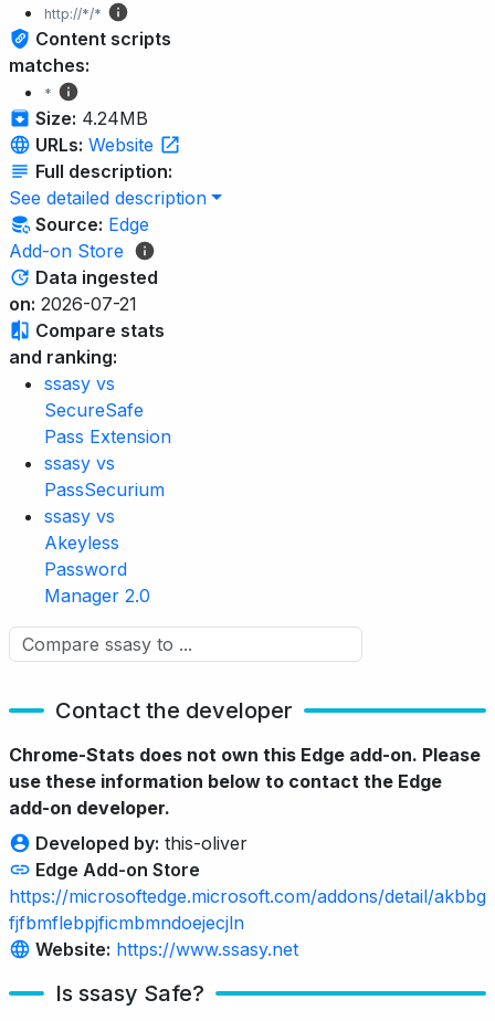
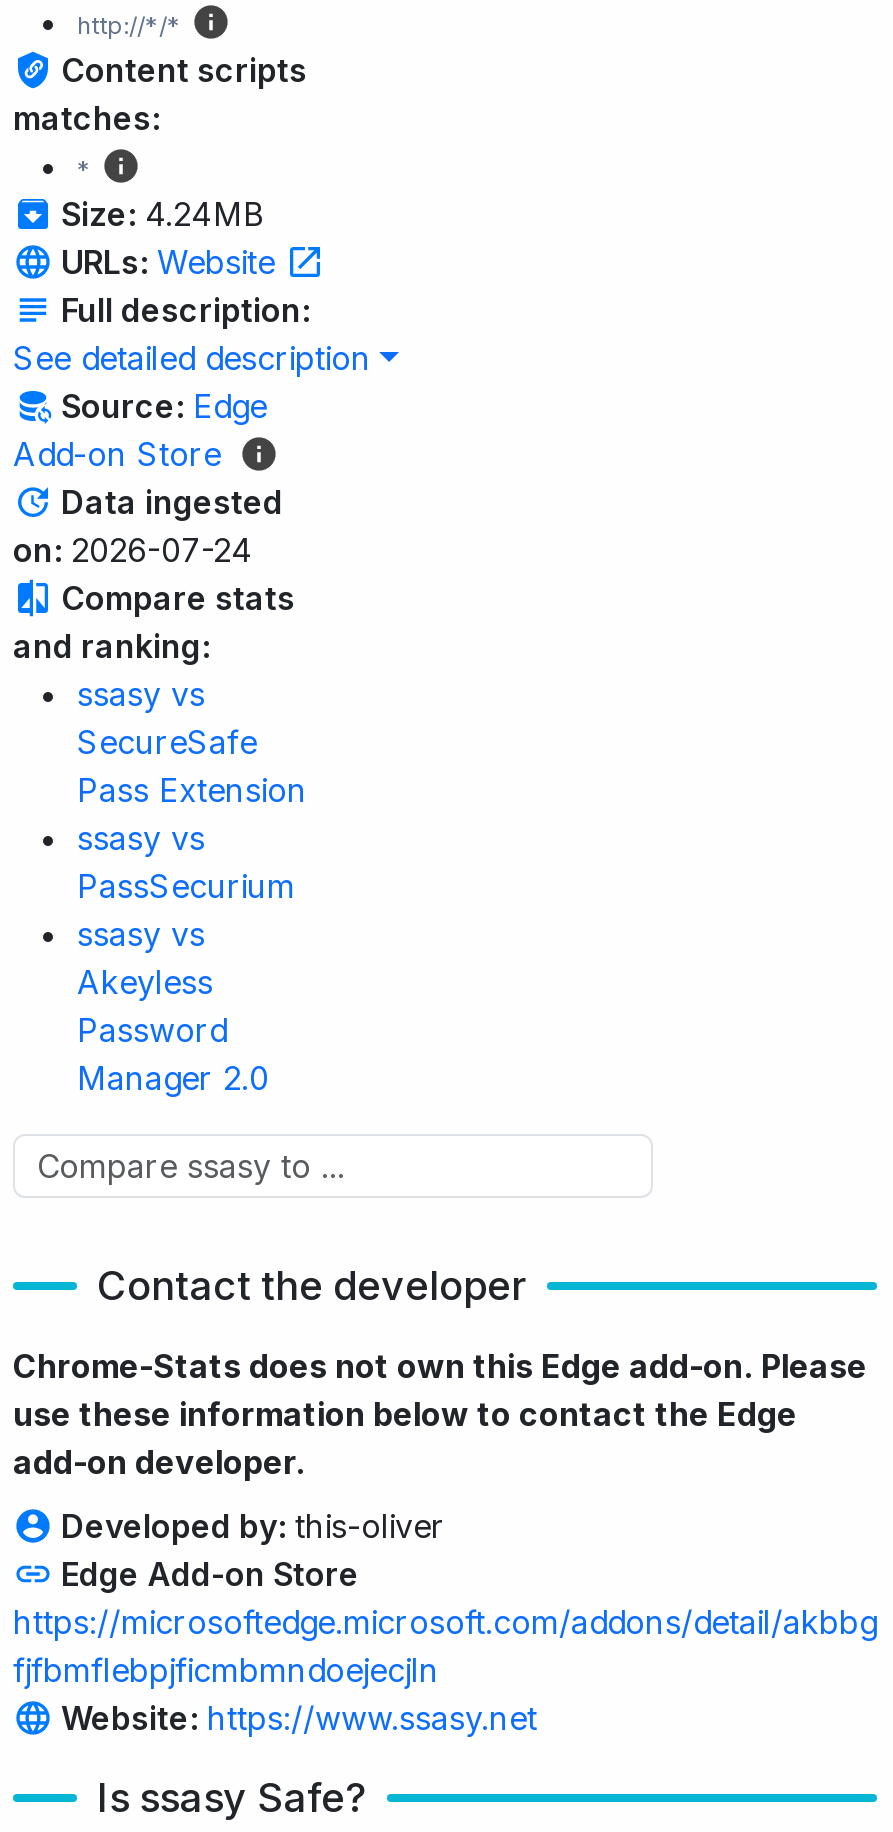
- on: 2026-07-21
+ on: 2026-07-24
